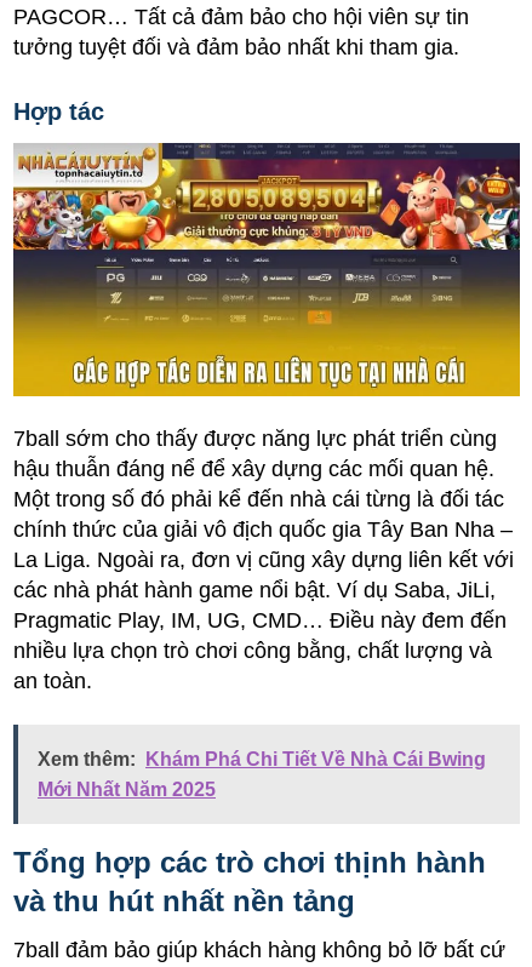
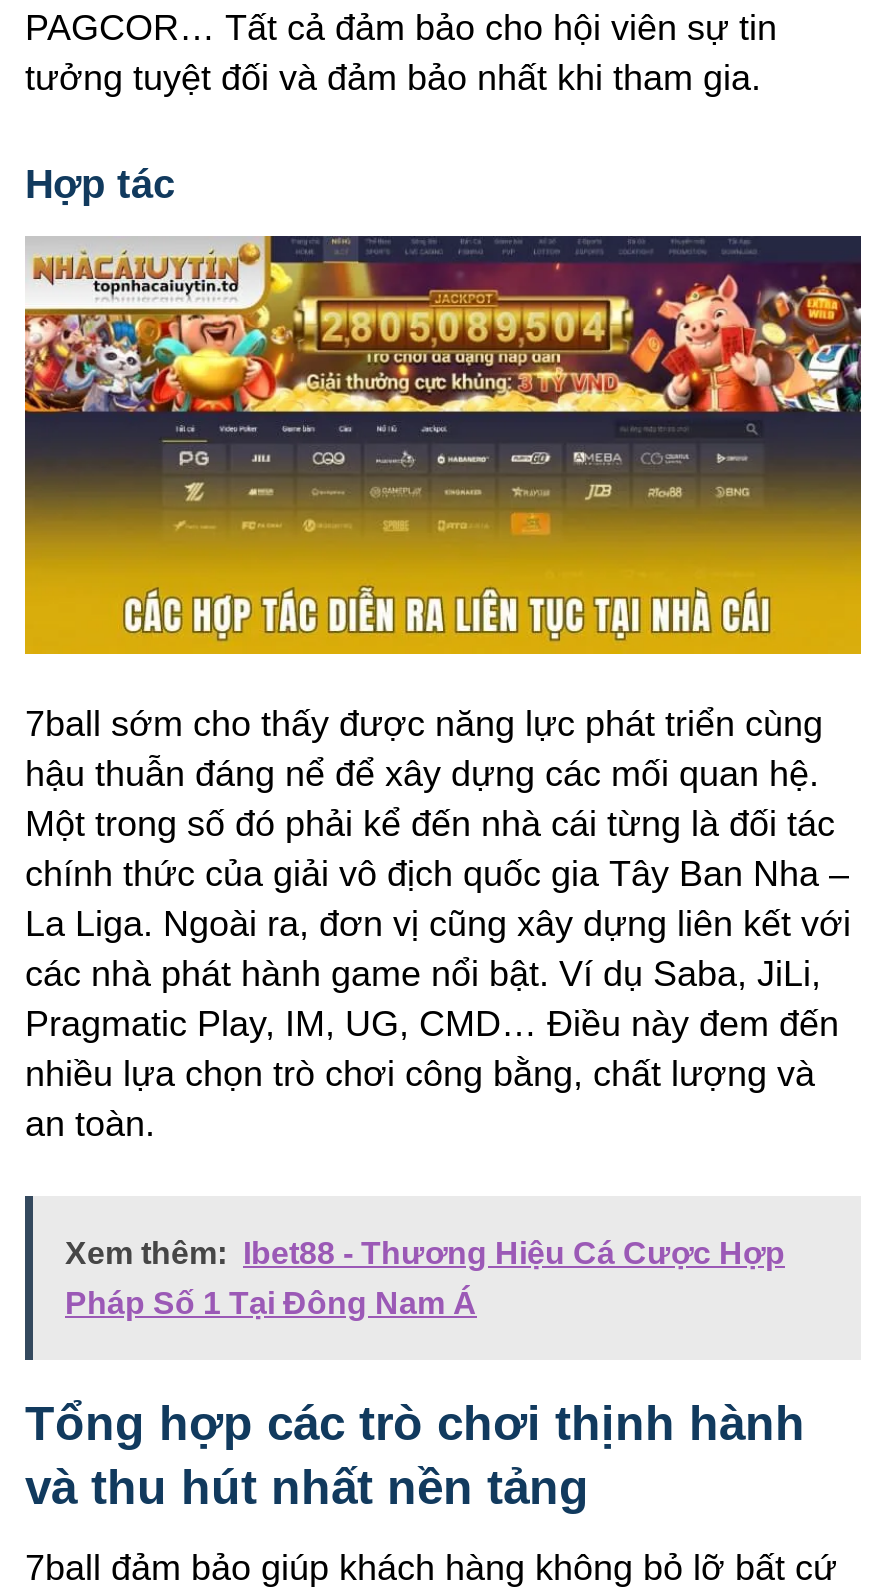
- Xem thêm: Khám Phá Chi Tiết Về Nhà Cái Bwing
+ Xem thêm: Ibet88 - Thương Hiệu Cá Cược Hợp

- Mới Nhất Năm 2025
+ Pháp Số 1 Tại Đông Nam Á
